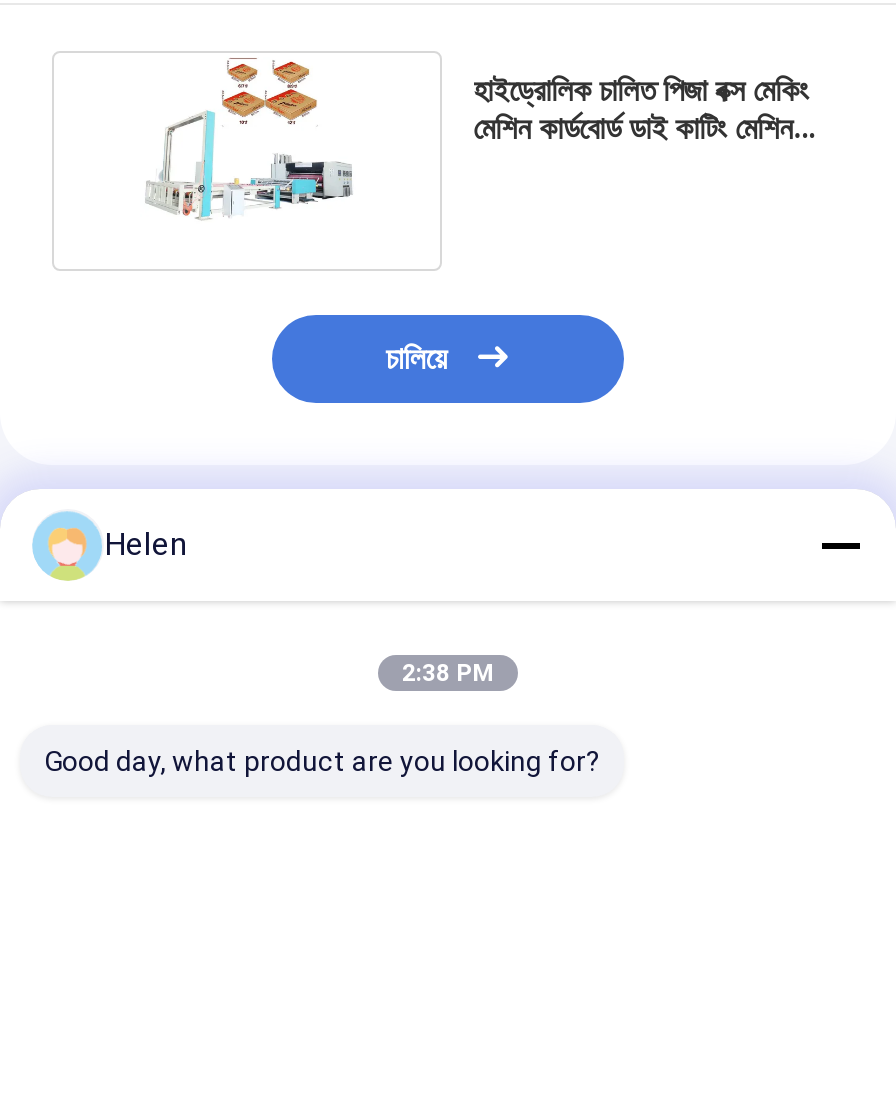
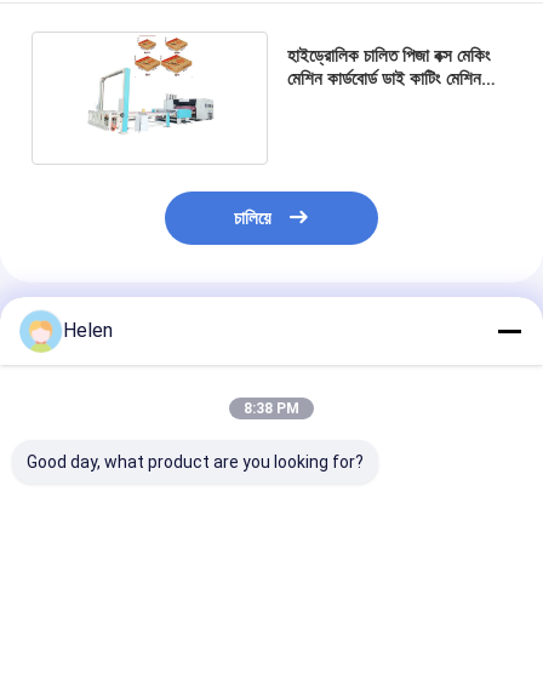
- 2:38 PM
+ 8:38 PM
